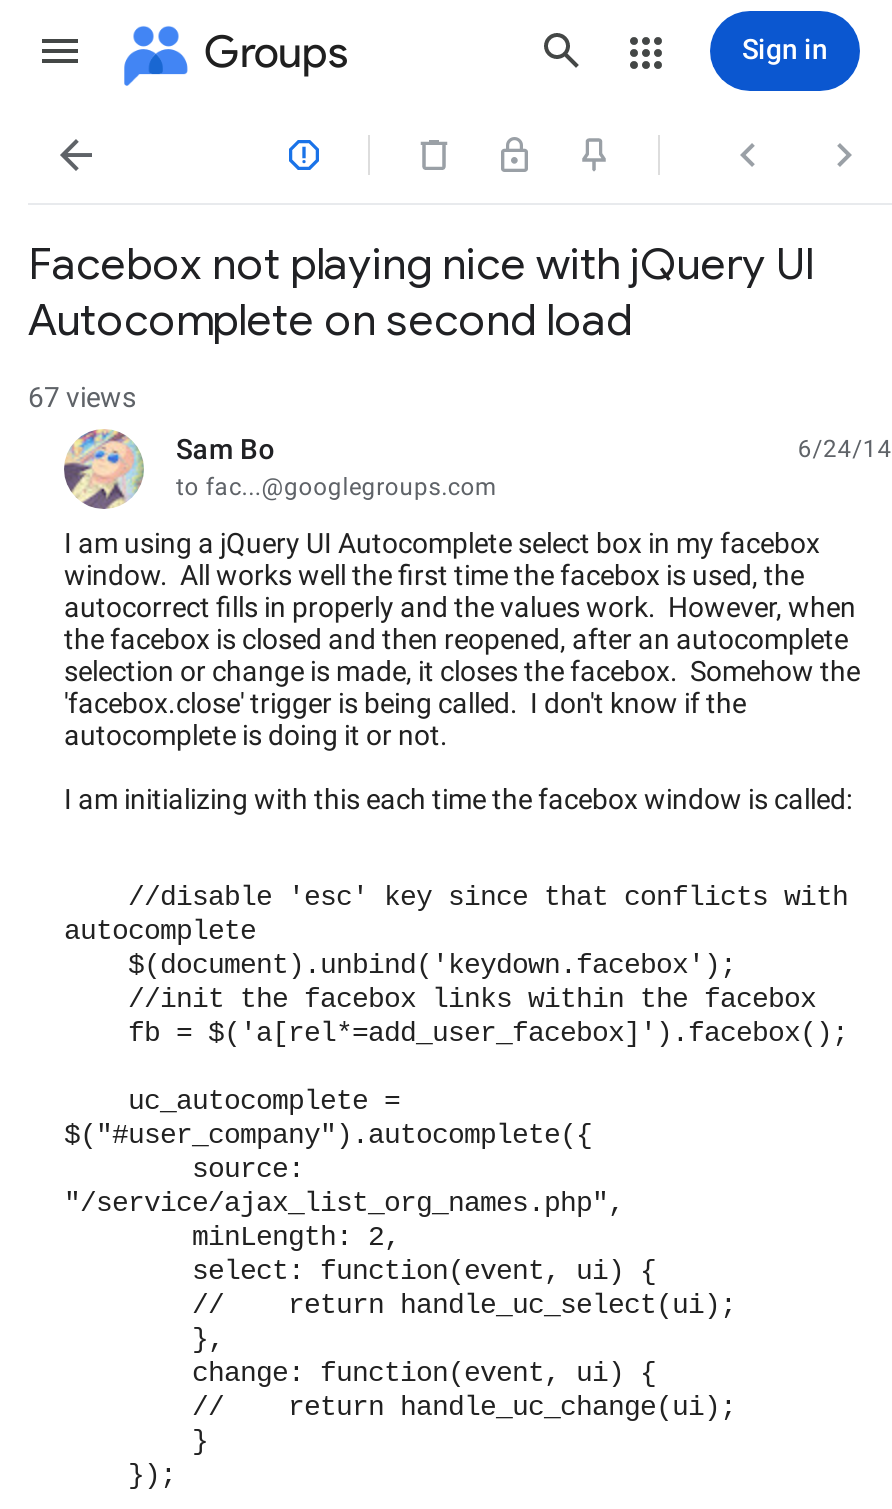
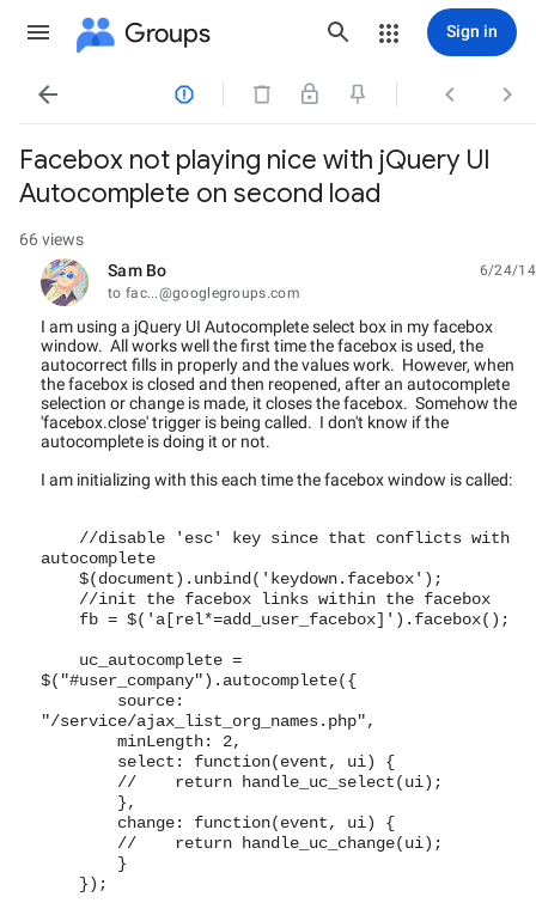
- 67 views
+ 66 views
